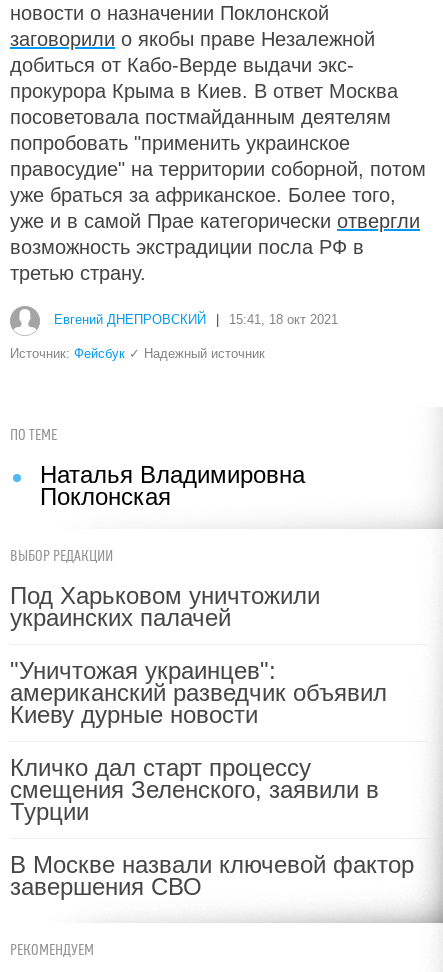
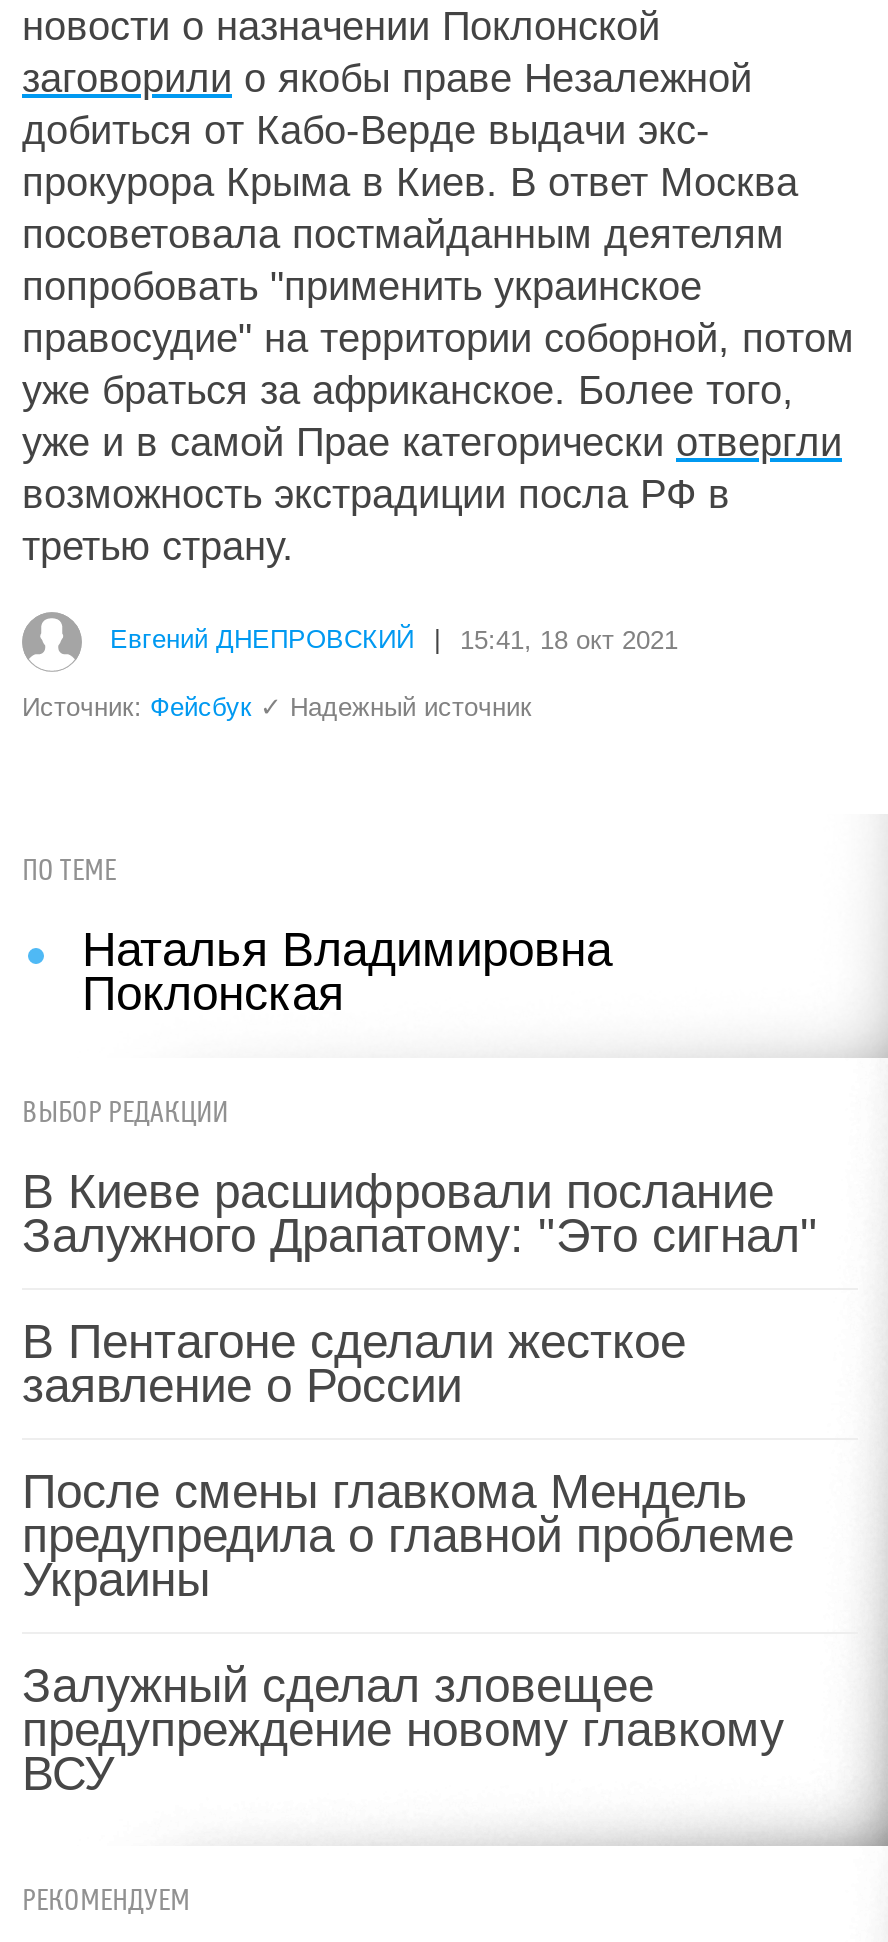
- Под Харьковом уничтожили
- украинских палачей
+ В Киеве расшифровали послание
+ Залужного Драпатому: "Это сигнал"

- "Уничтожая украинцев":
- американский разведчик объявил
- Киеву дурные новости
+ В Пентагоне сделали жесткое
+ заявление о России

- Кличко дал старт процессу
- смещения Зеленского, заявили в
- Турции
+ После смены главкома Мендель
+ предупредила о главной проблеме
+ Украины

- В Москве назвали ключевой фактор
- завершения СВО
+ Залужный сделал зловещее
+ предупреждение новому главкому
+ ВСУ
